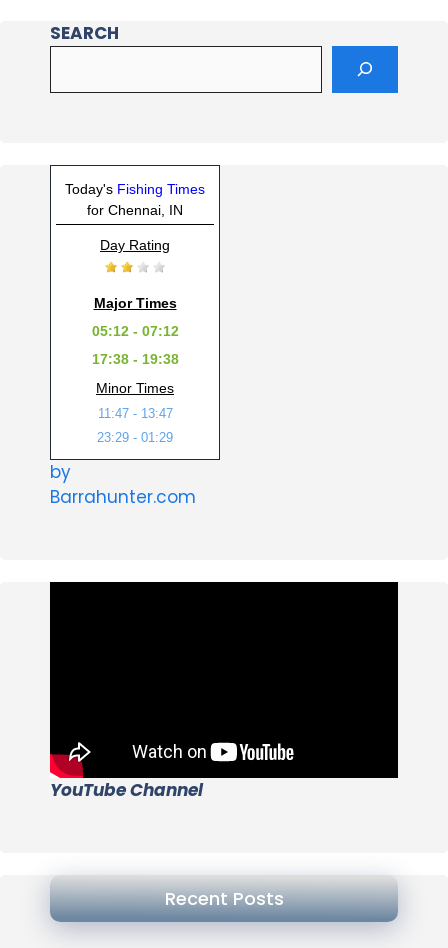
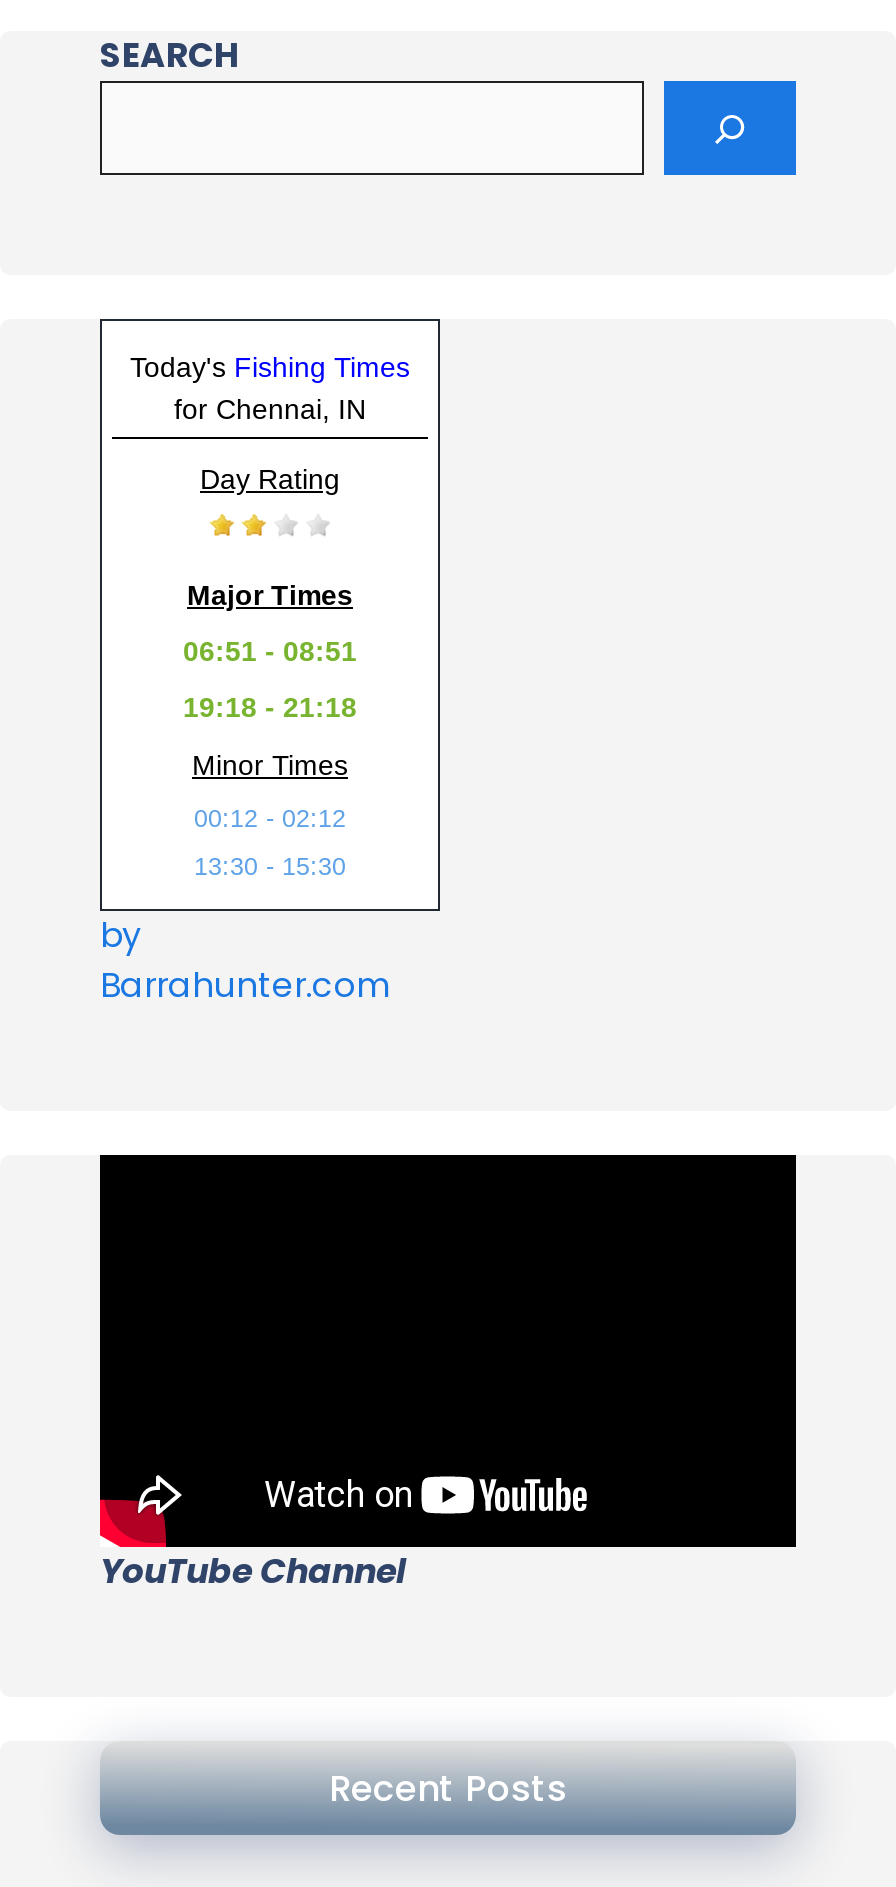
- 05:12 - 07:12
+ 06:51 - 08:51

- 17:38 - 19:38
+ 19:18 - 21:18

- 11:47 - 13:47
+ 00:12 - 02:12

- 23:29 - 01:29
+ 13:30 - 15:30
